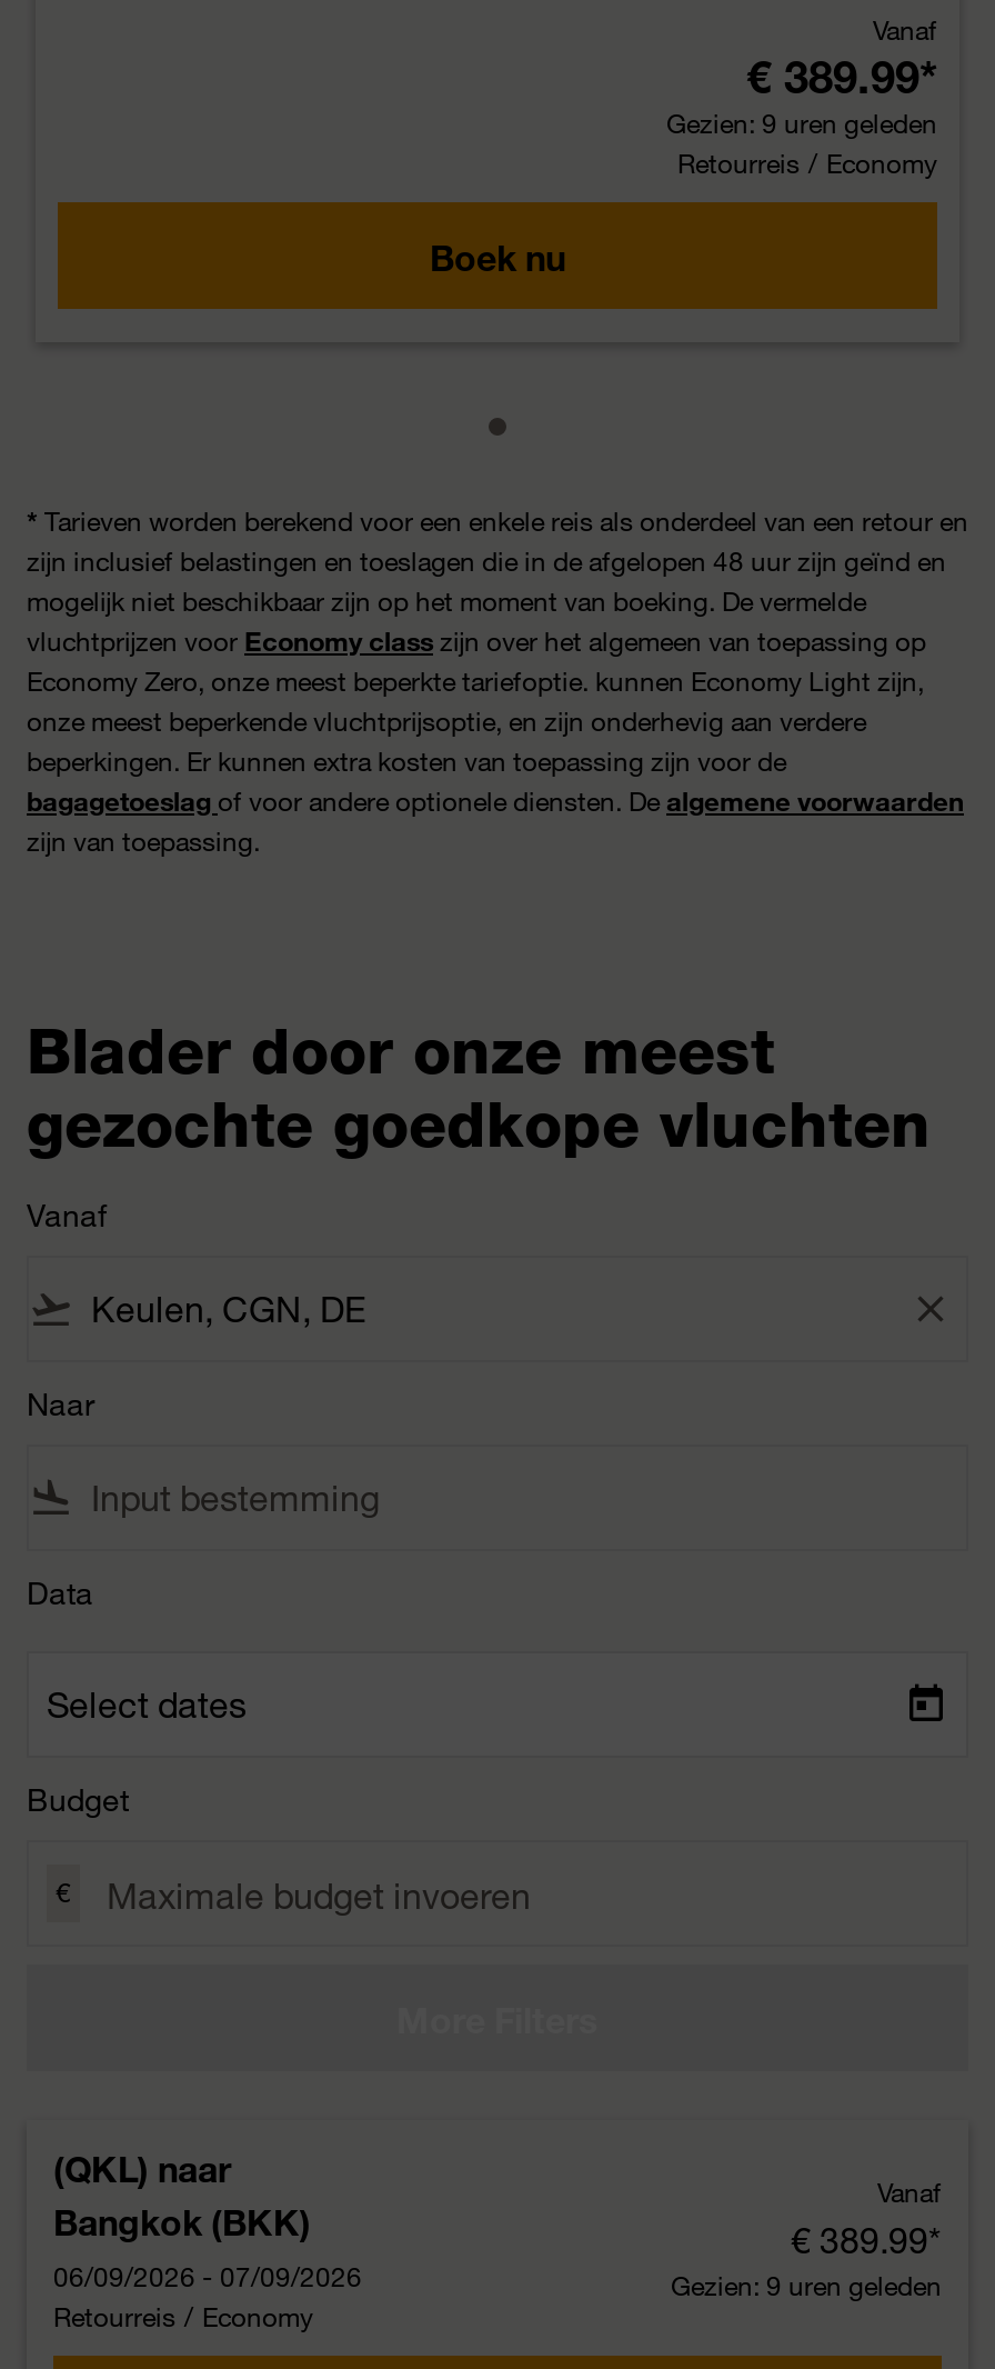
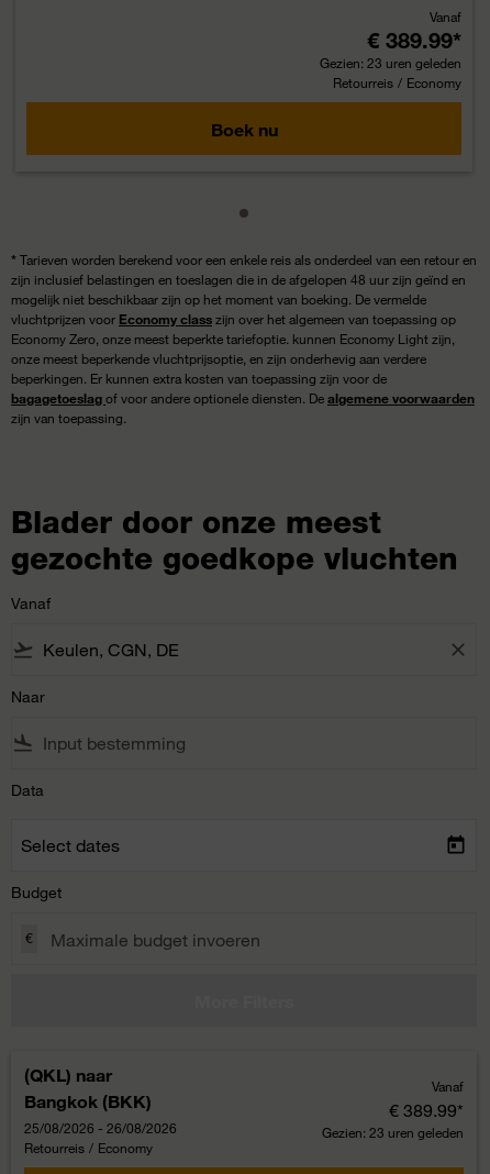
- Gezien: 9 uren geleden
+ Gezien: 23 uren geleden

- 06/09/2026 - 07/09/2026
+ 25/08/2026 - 26/08/2026

- Gezien: 9 uren geleden
+ Gezien: 23 uren geleden
